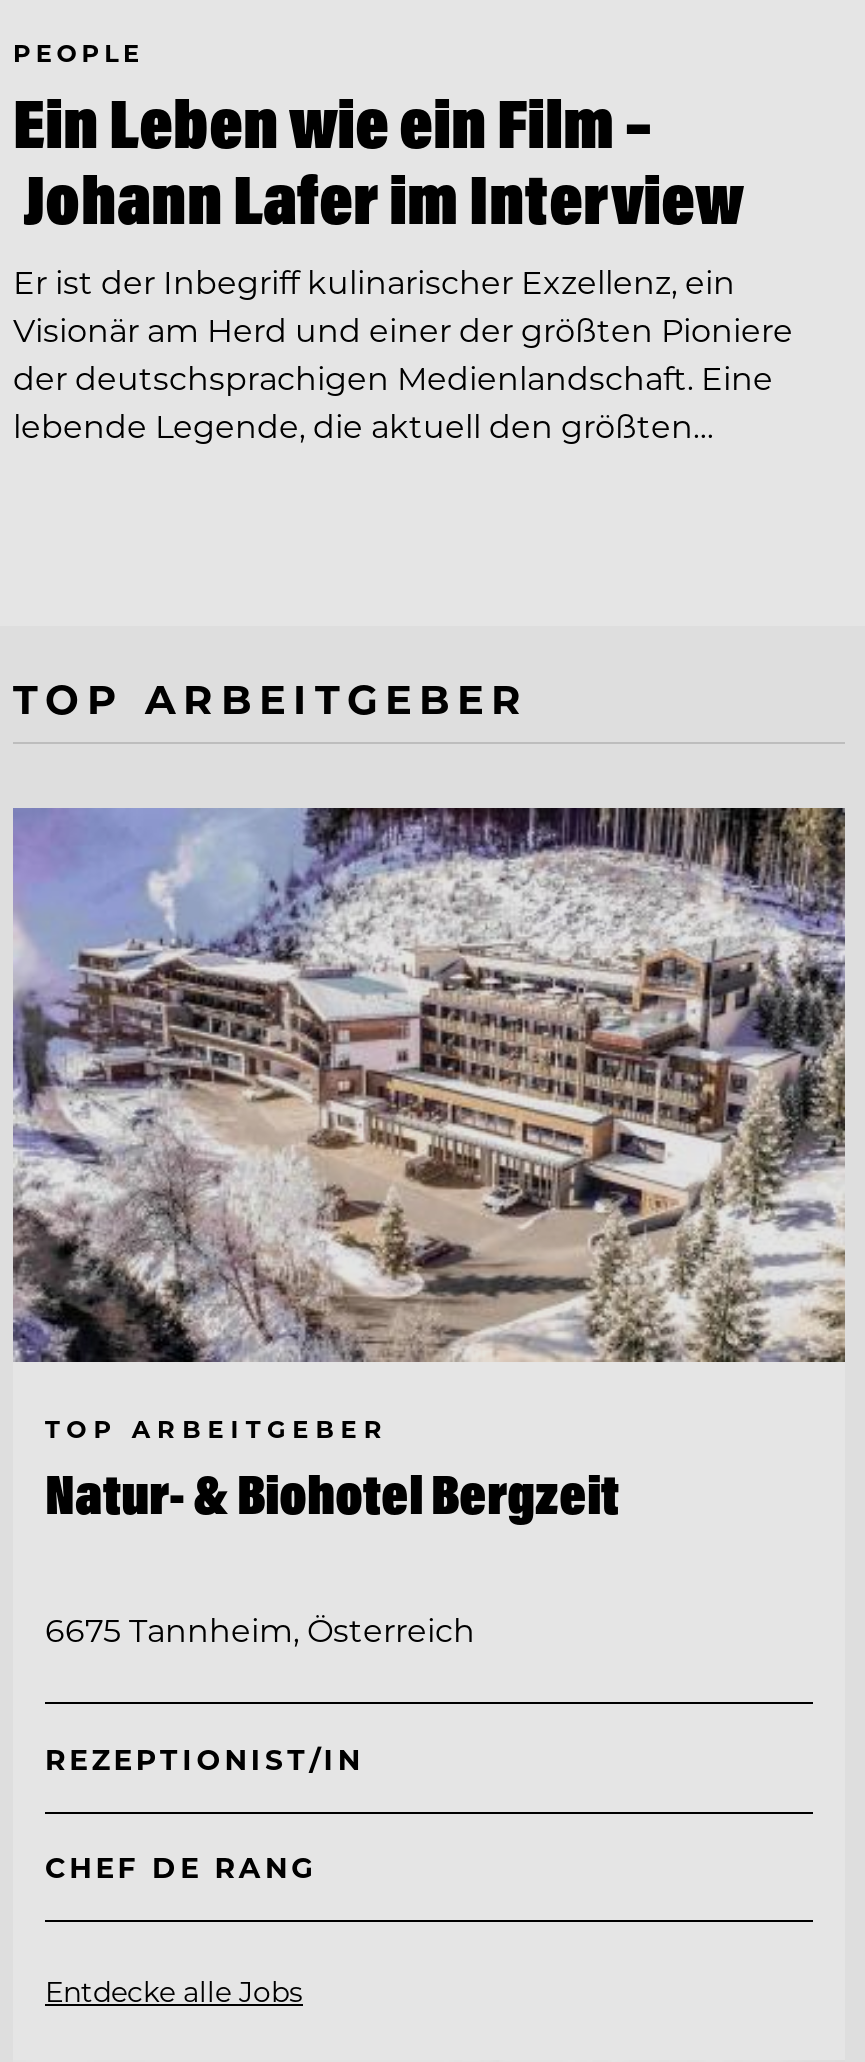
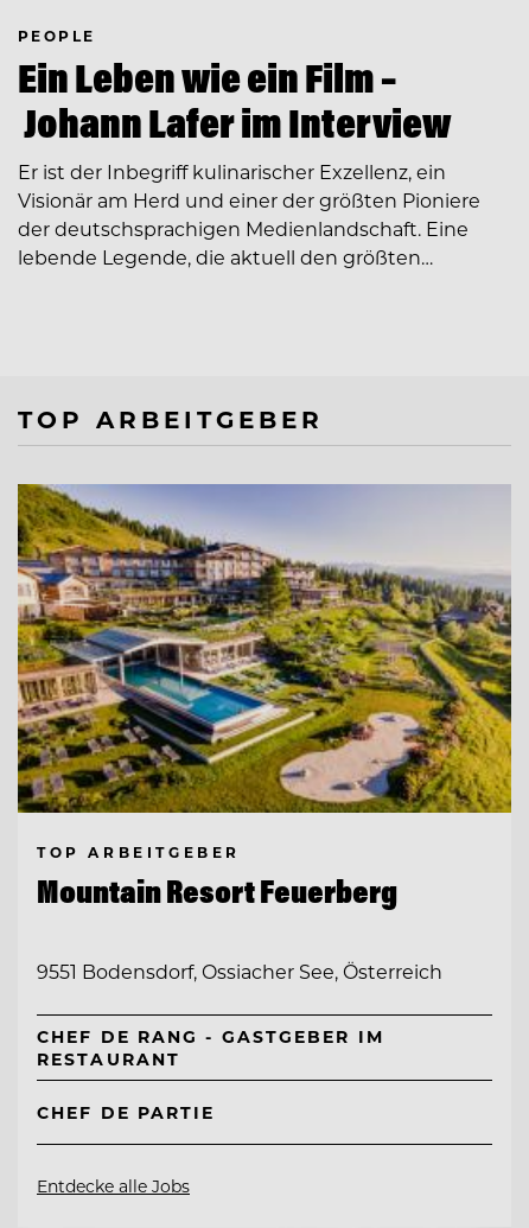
- [image]
+ [image]

- Natur- & Biohotel Bergzeit
+ Mountain Resort Feuerberg

- 6675 Tannheim, Österreich
+ 9551 Bodensdorf, Ossiacher See, Österreich

- REZEPTIONIST/IN
+ CHEF DE RANG - GASTGEBER IM
+ RESTAURANT

- CHEF DE RANG
+ CHEF DE PARTIE
